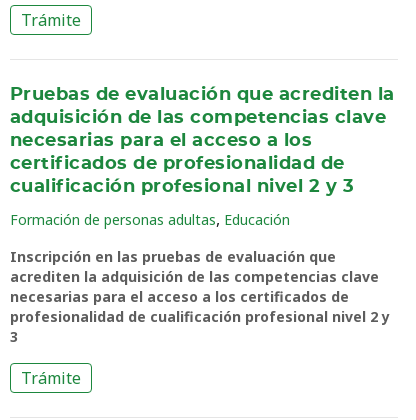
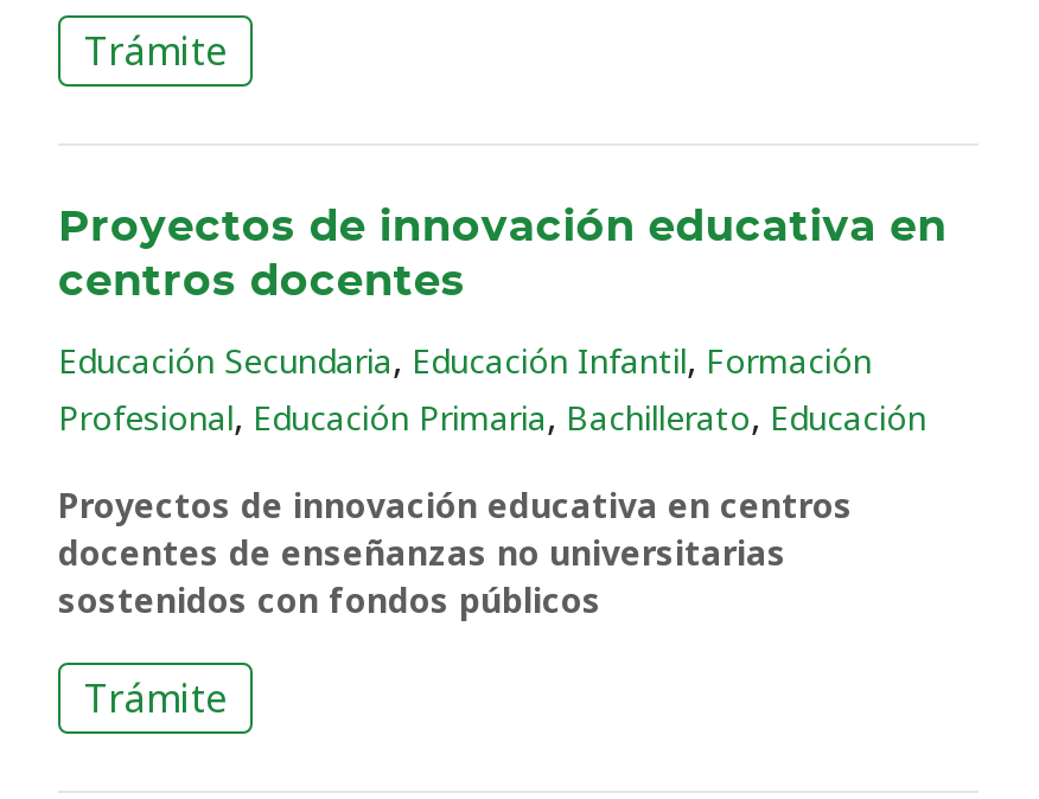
- Pruebas de evaluación que acrediten la
- adquisición de las competencias clave
- necesarias para el acceso a los
- certificados de profesionalidad de
- cualificación profesional nivel 2 y 3
+ Proyectos de innovación educativa en
+ centros docentes

- Formación de personas adultas, Educación
+ Educación Secundaria, Educación Infantil, Formación
+ Profesional, Educación Primaria, Bachillerato, Educación

- Inscripción en las pruebas de evaluación que
- acrediten la adquisición de las competencias clave
- necesarias para el acceso a los certificados de
- profesionalidad de cualificación profesional nivel 2 y
- 3
+ Proyectos de innovación educativa en centros
+ docentes de enseñanzas no universitarias
+ sostenidos con fondos públicos
